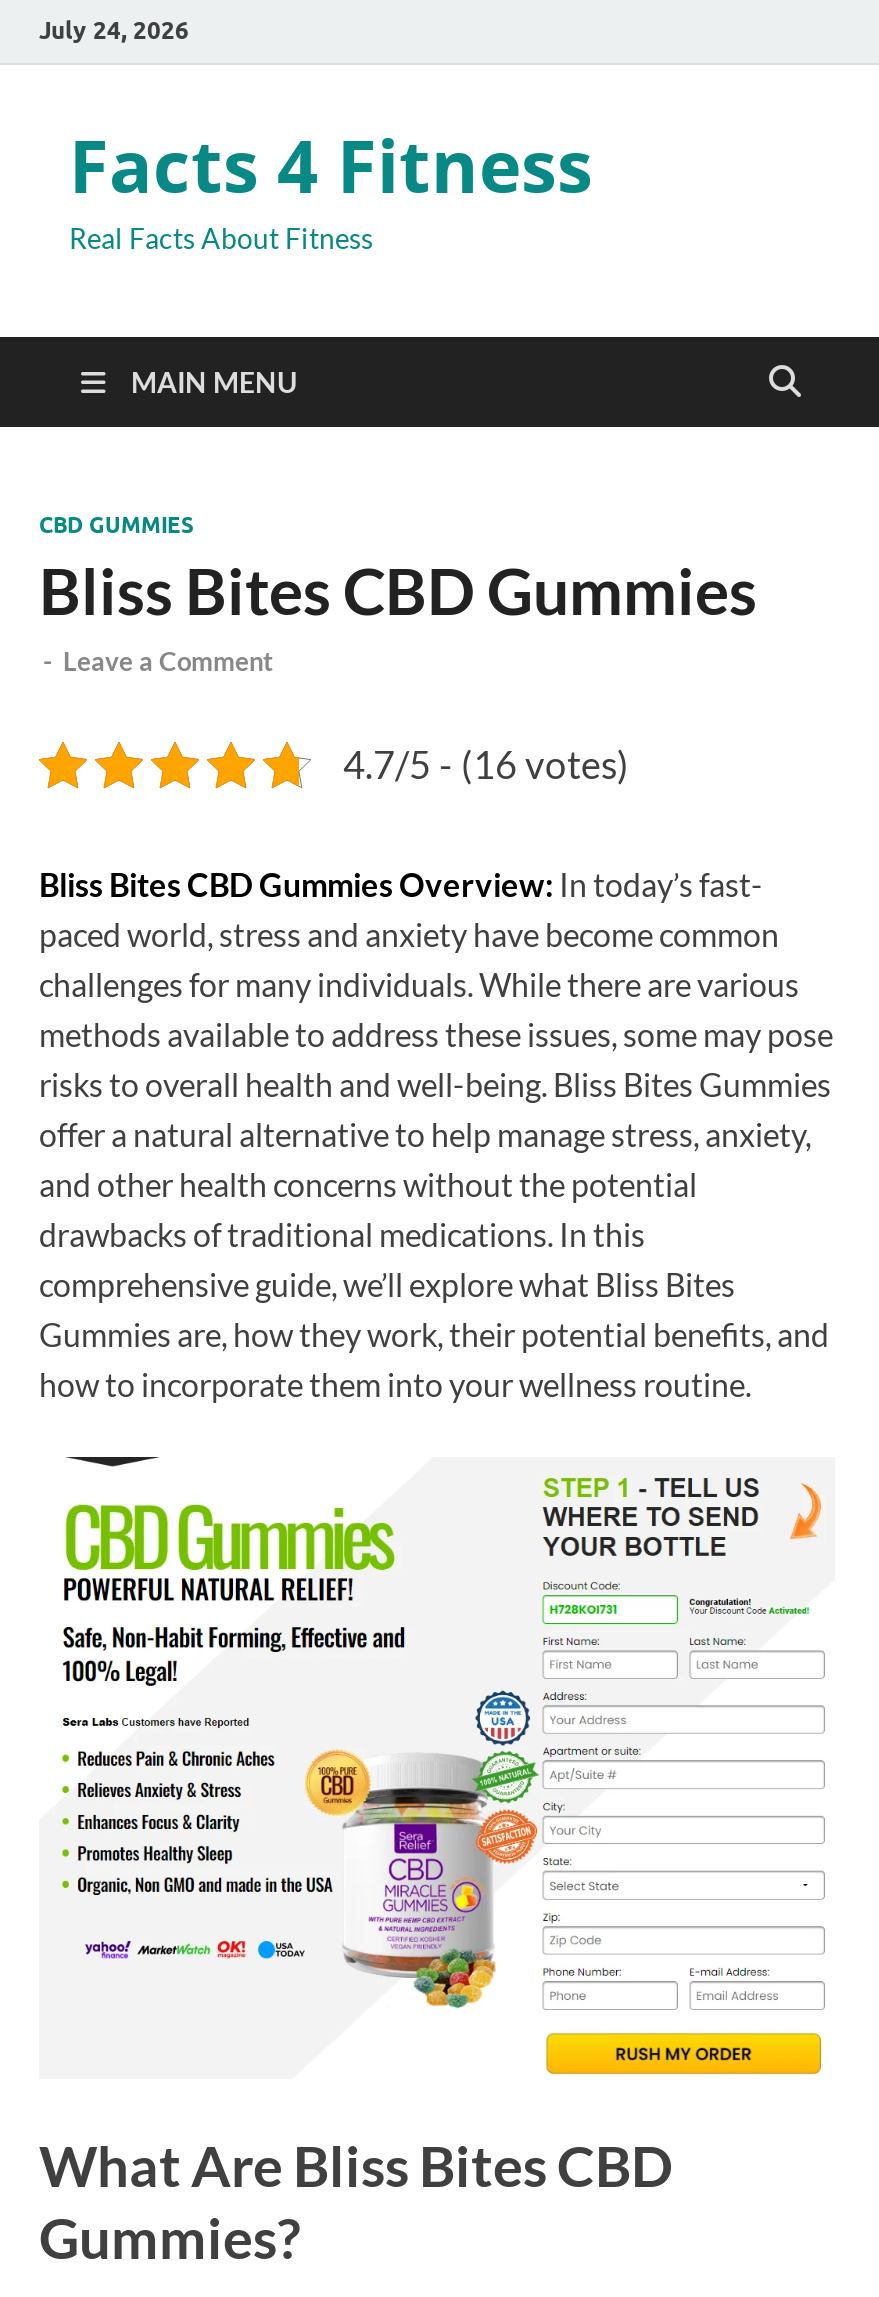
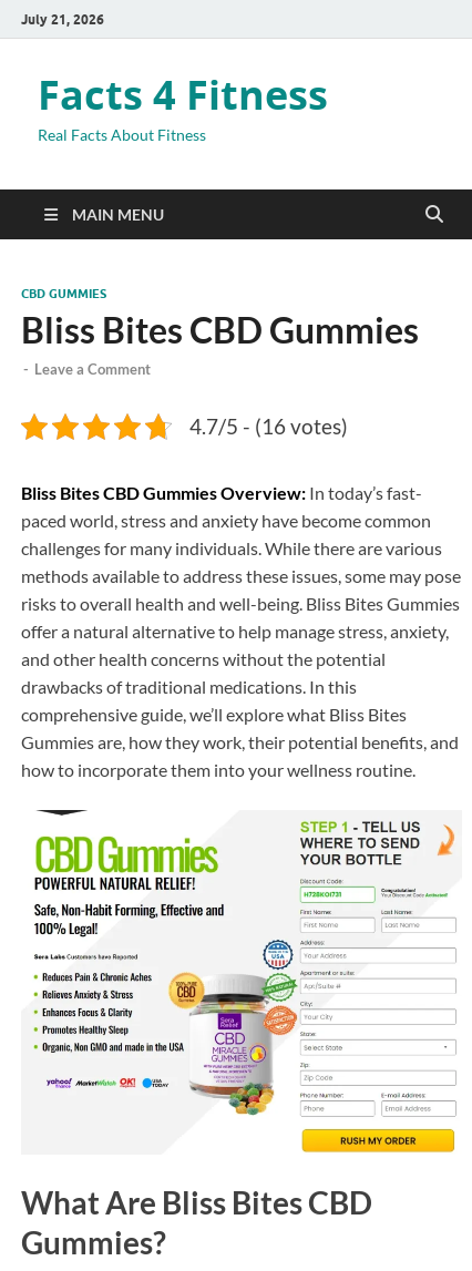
- July 24, 2026
+ July 21, 2026
